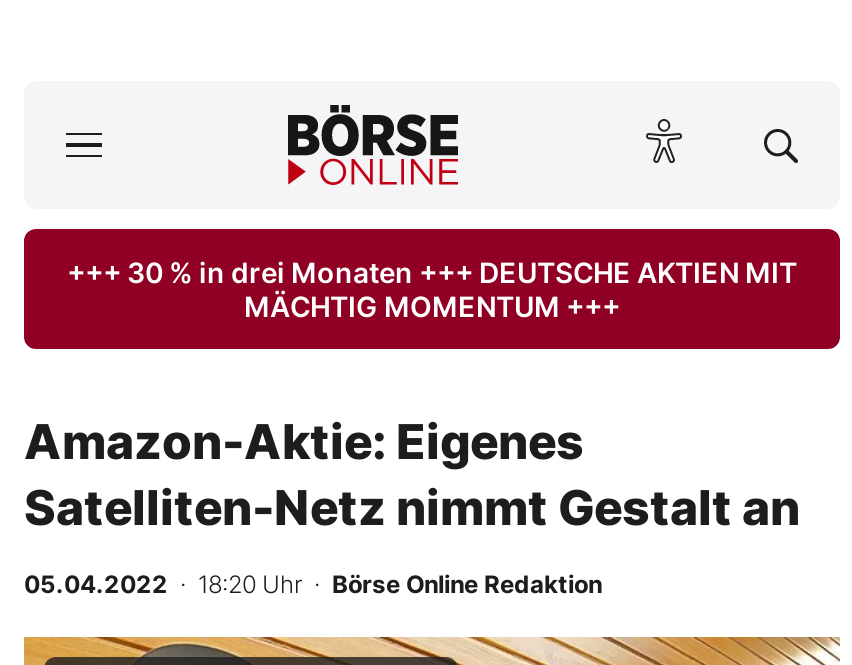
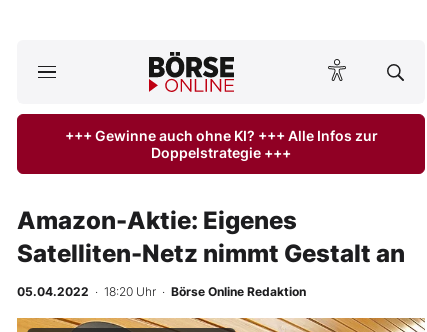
- +++ 30 % in drei Monaten +++ DEUTSCHE AKTIEN MIT
- MÄCHTIG MOMENTUM +++
+ +++ Gewinne auch ohne KI? +++ Alle Infos zur
+ Doppelstrategie +++
